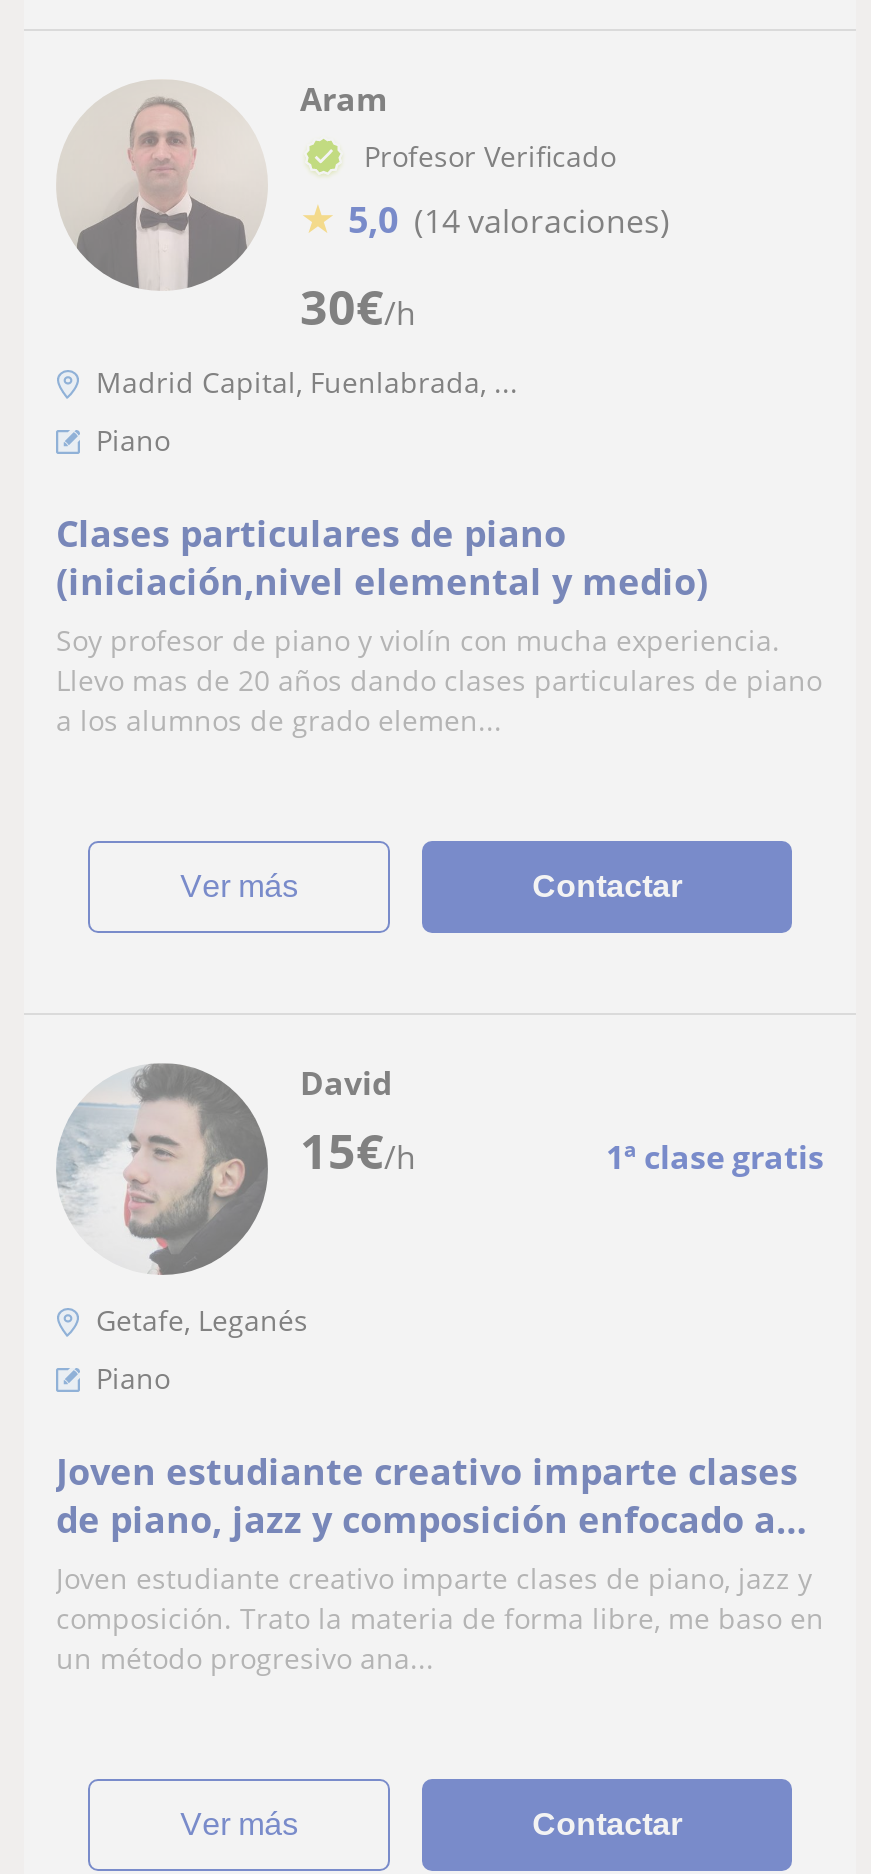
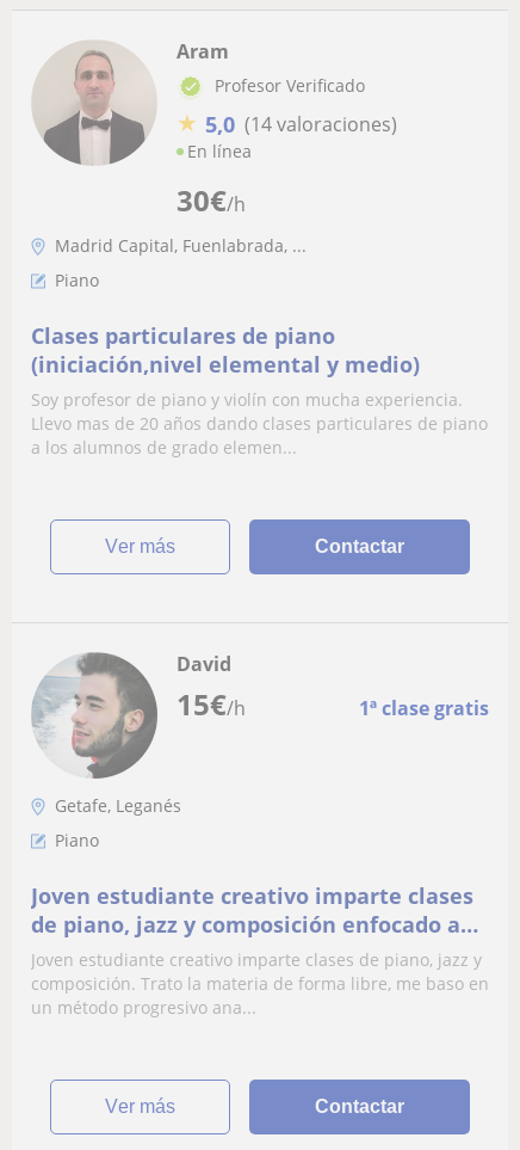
+ En línea
